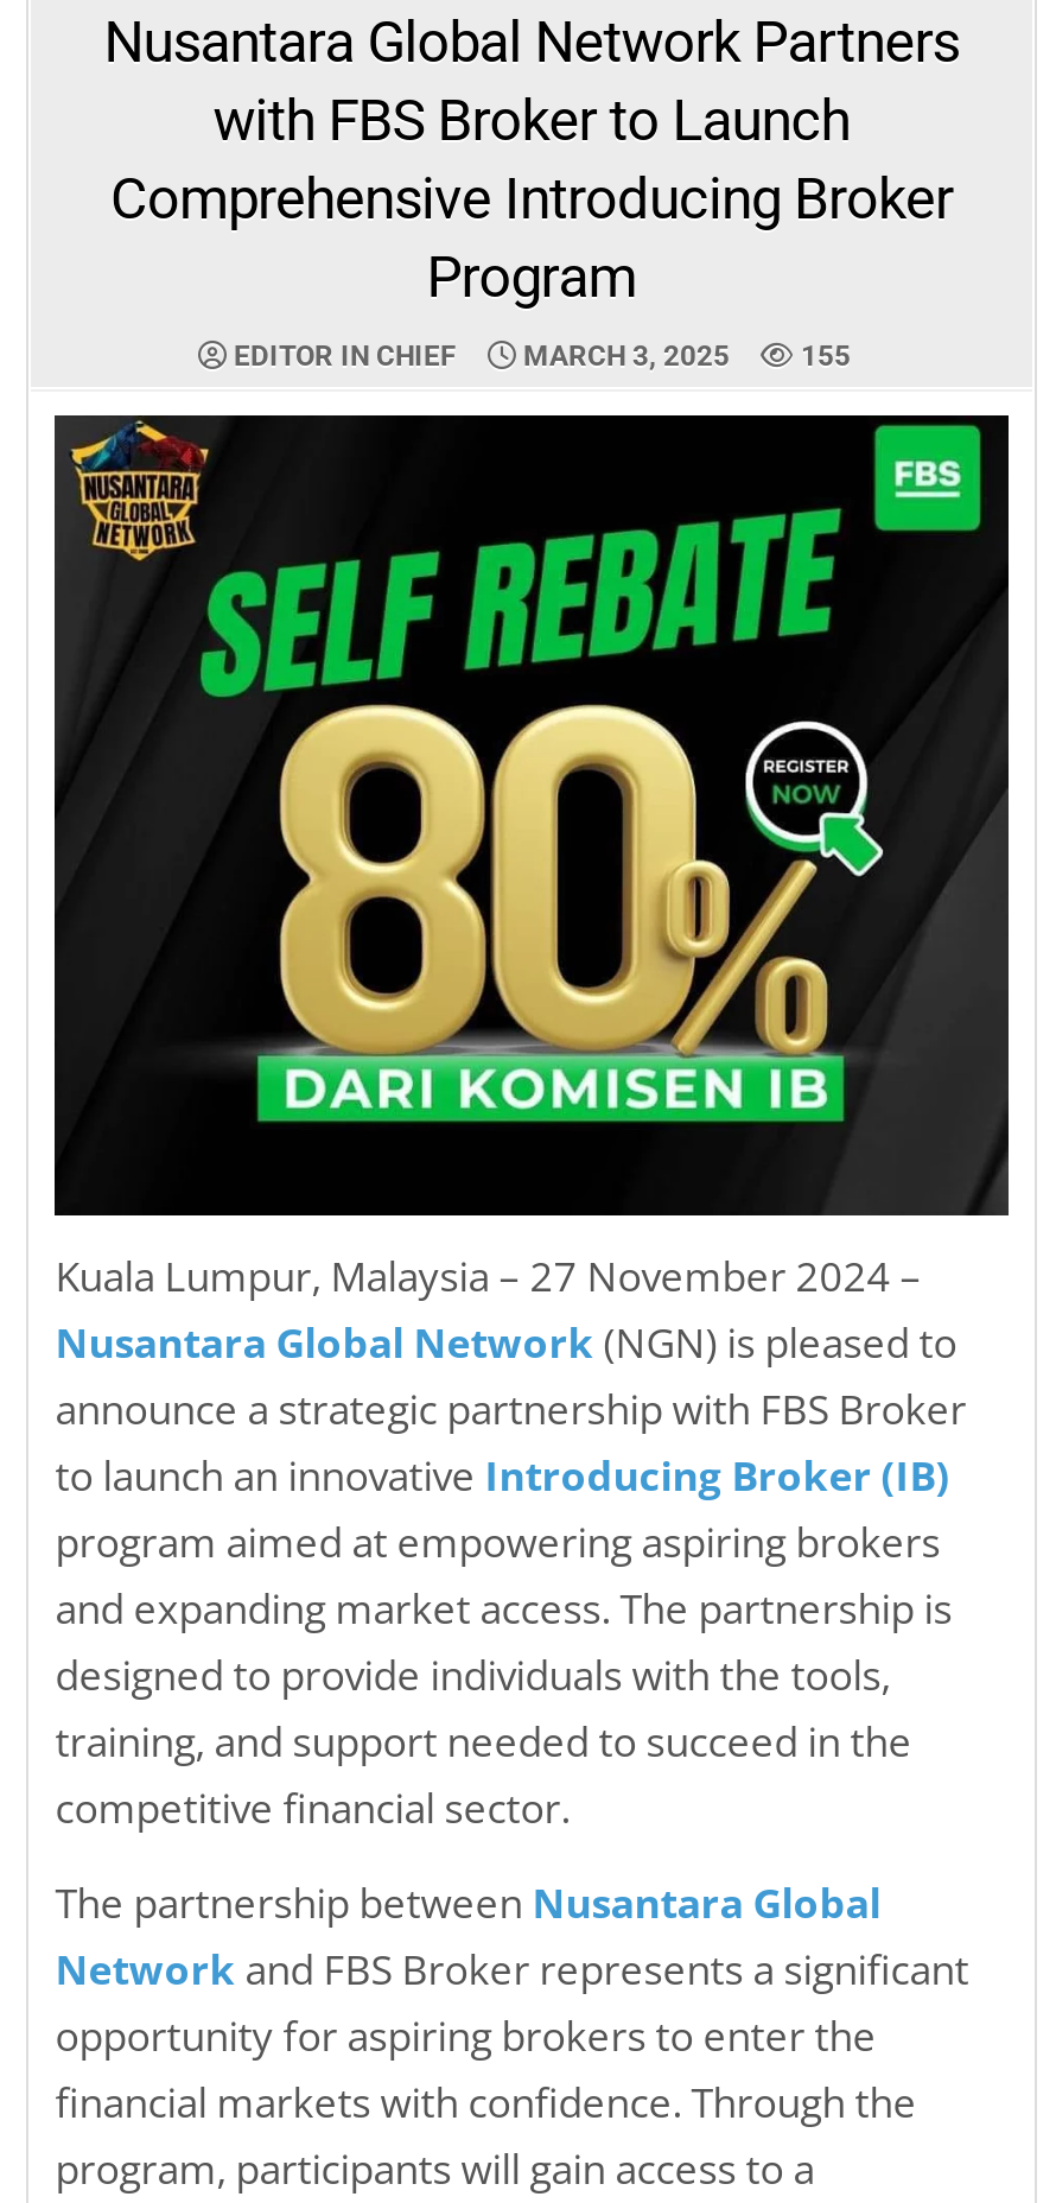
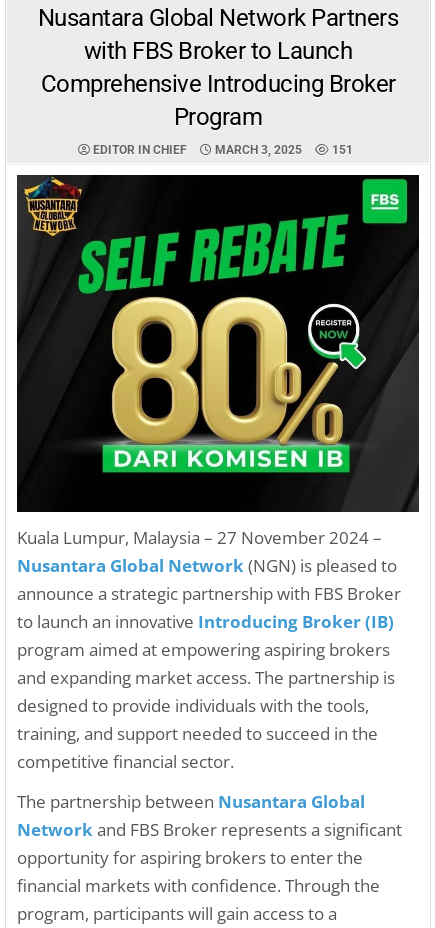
- 155
+ 151
